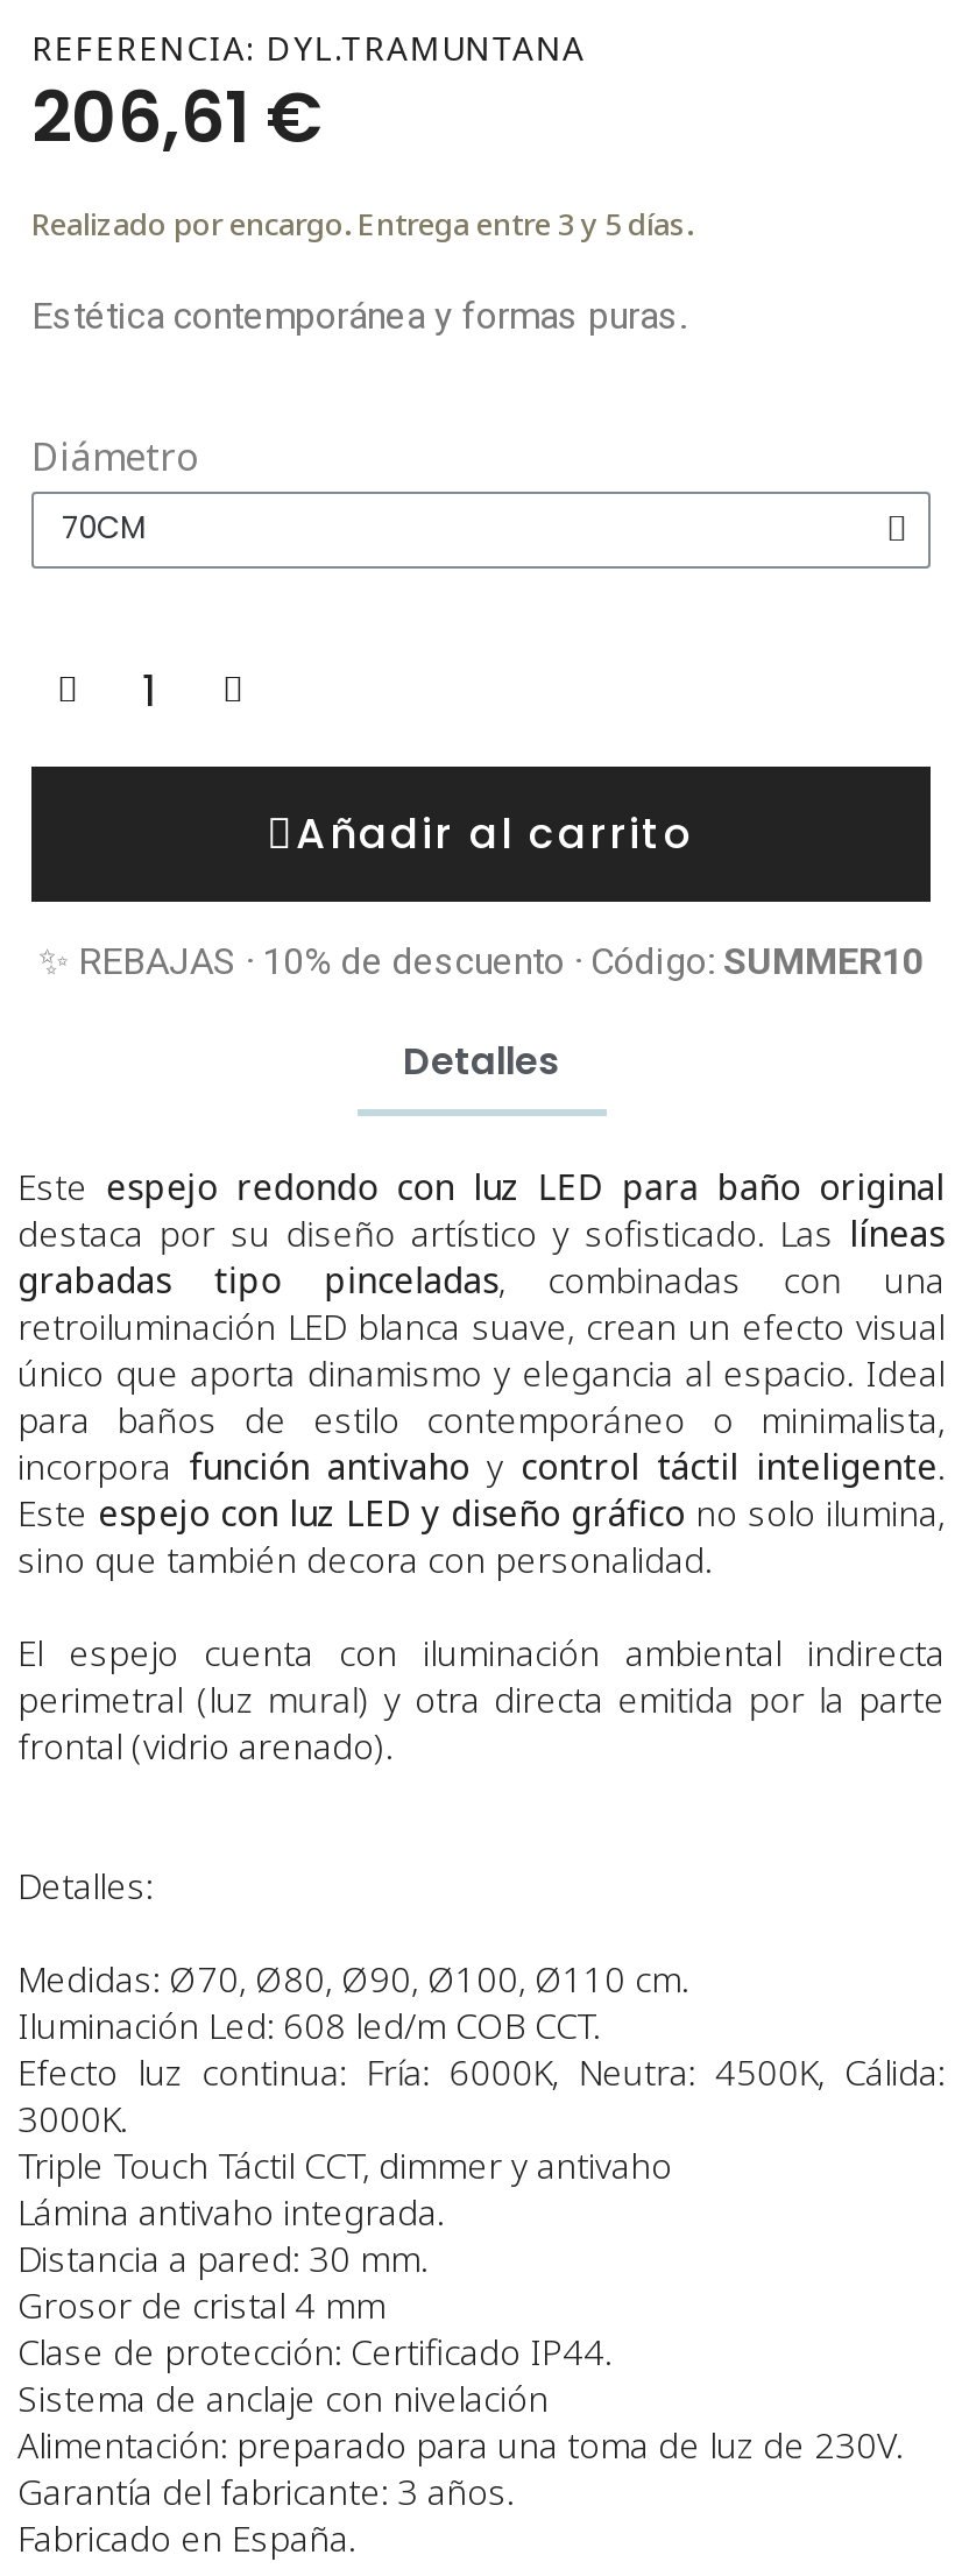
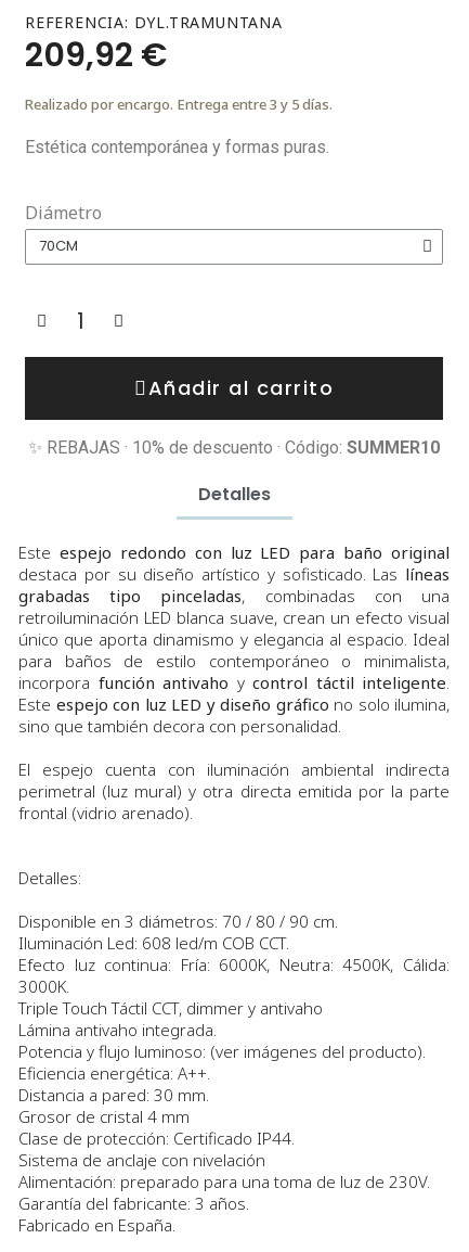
- 206,61 €
+ 209,92 €

- Medidas: Ø70, Ø80, Ø90, Ø100, Ø110 cm.
+ Disponible en 3 diámetros: 70 / 80 / 90 cm.

+ Potencia y flujo luminoso: (ver imágenes del producto).
+ Eficiencia energética: A++.
